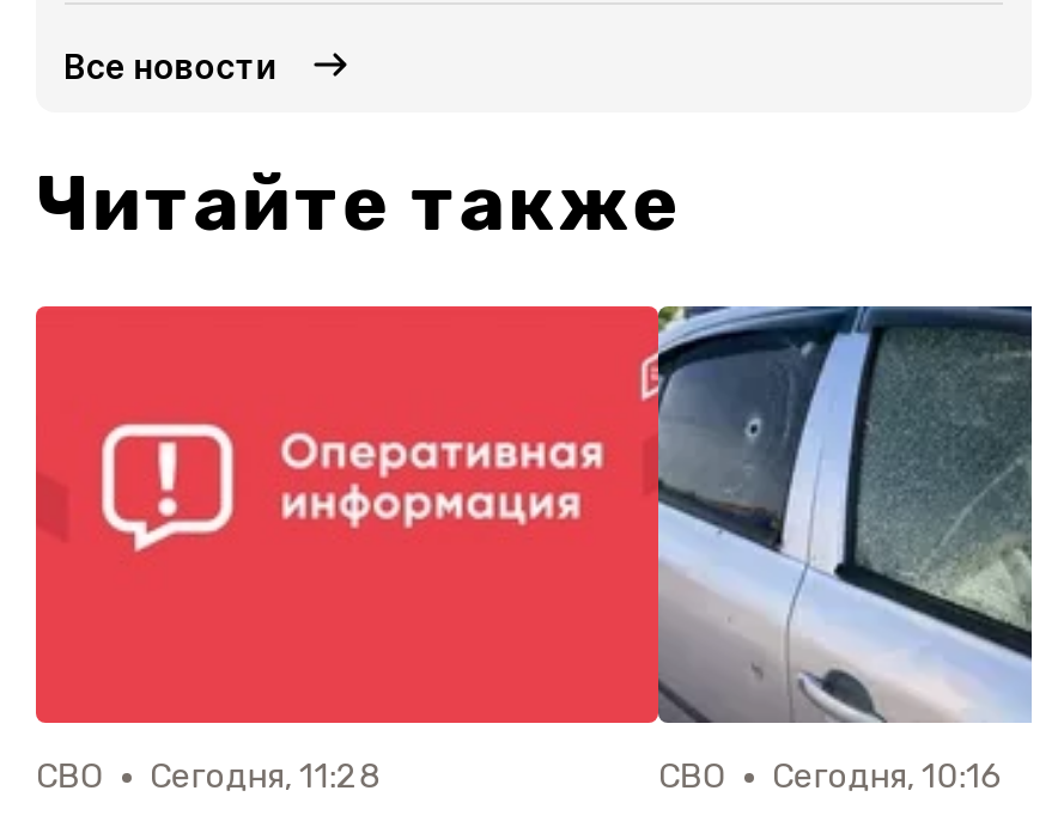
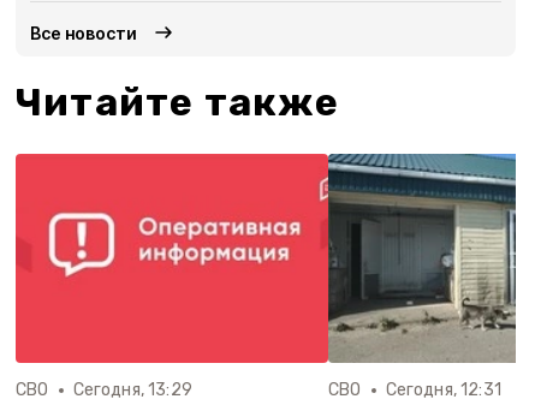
- [image]
- СВО Сегодня, 10:16
+ [image]
+ СВО Сегодня, 12:31

- СВО Сегодня, 11:28
+ СВО Сегодня, 13:29
